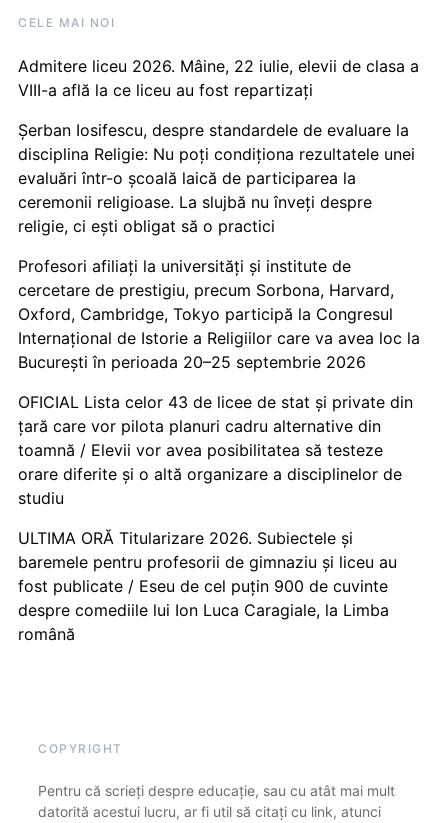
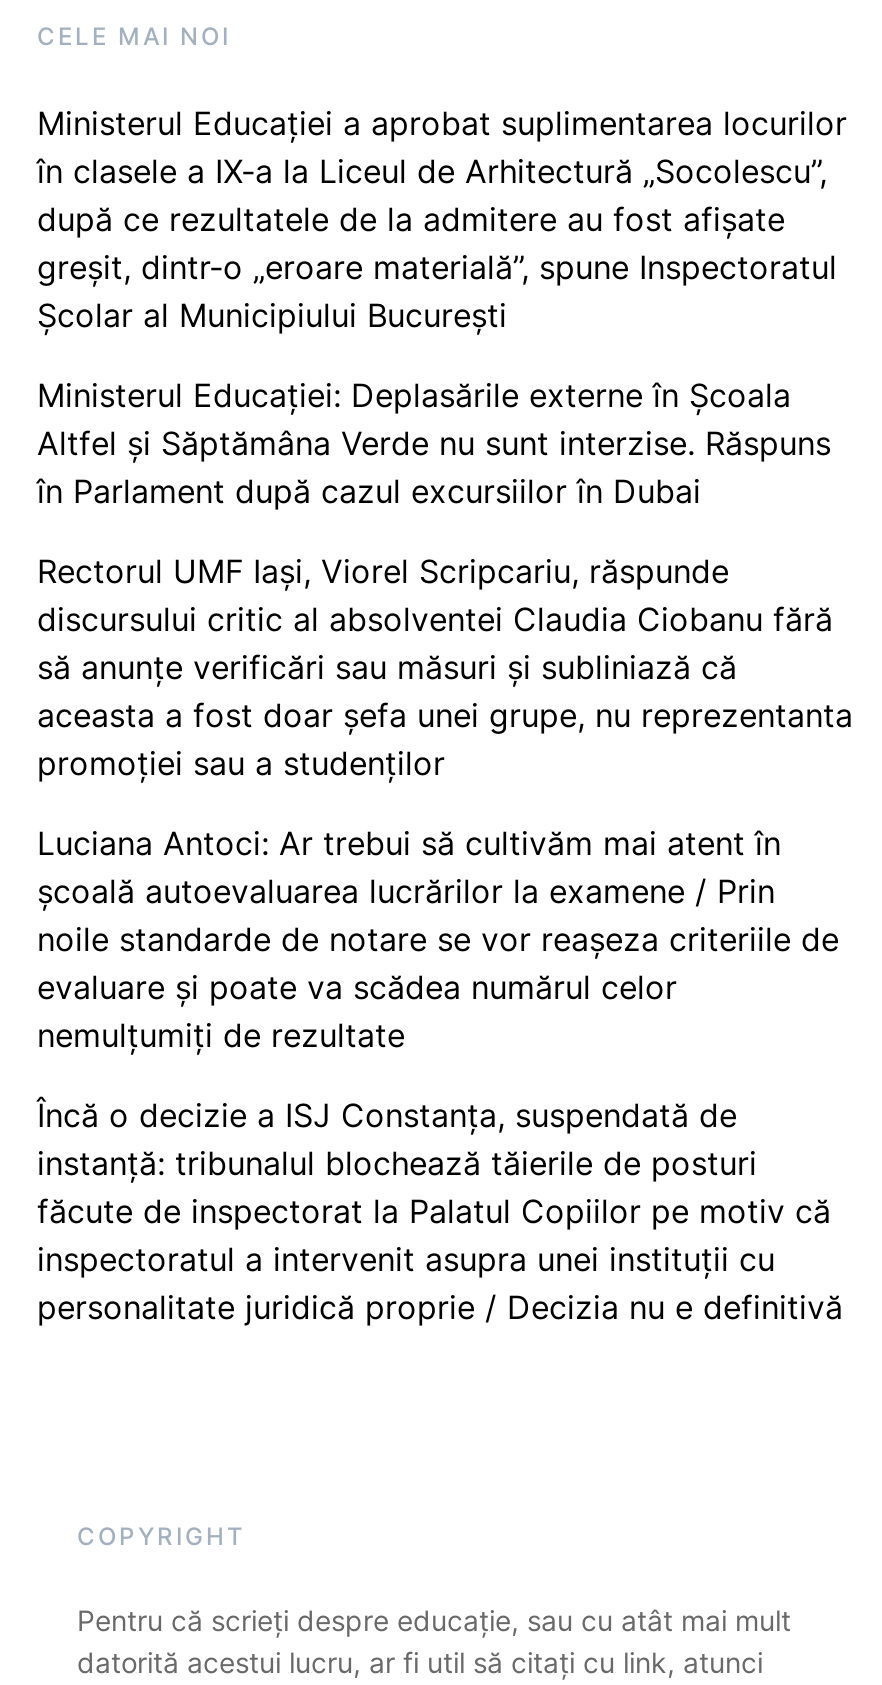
- Admitere liceu 2026. Mâine, 22 iulie, elevii de clasa a
- VIII-a află la ce liceu au fost repartizați
+ Ministerul Educației a aprobat suplimentarea locurilor
+ în clasele a IX-a la Liceul de Arhitectură „Socolescu”,
+ după ce rezultatele de la admitere au fost afișate
+ greșit, dintr-o „eroare materială”, spune Inspectoratul
+ Școlar al Municipiului București

- Șerban Iosifescu, despre standardele de evaluare la
- disciplina Religie: Nu poți condiționa rezultatele unei
- evaluări într-o școală laică de participarea la
- ceremonii religioase. La slujbă nu înveți despre
- religie, ci ești obligat să o practici
+ Ministerul Educației: Deplasările externe în Școala
+ Altfel și Săptămâna Verde nu sunt interzise. Răspuns
+ în Parlament după cazul excursiilor în Dubai

- Profesori afiliați la universități și institute de
- cercetare de prestigiu, precum Sorbona, Harvard,
- Oxford, Cambridge, Tokyo participă la Congresul
- Internațional de Istorie a Religiilor care va avea loc la
- București în perioada 20–25 septembrie 2026
+ Rectorul UMF Iași, Viorel Scripcariu, răspunde
+ discursului critic al absolventei Claudia Ciobanu fără
+ să anunțe verificări sau măsuri și subliniază că
+ aceasta a fost doar șefa unei grupe, nu reprezentanta
+ promoției sau a studenților

- OFICIAL Lista celor 43 de licee de stat și private din
- țară care vor pilota planuri cadru alternative din
- toamnă / Elevii vor avea posibilitatea să testeze
- orare diferite și o altă organizare a disciplinelor de
- studiu
+ Luciana Antoci: Ar trebui să cultivăm mai atent în
+ școală autoevaluarea lucrărilor la examene / Prin
+ noile standarde de notare se vor reașeza criteriile de
+ evaluare și poate va scădea numărul celor
+ nemulțumiți de rezultate

- ULTIMA ORĂ Titularizare 2026. Subiectele și
- baremele pentru profesorii de gimnaziu și liceu au
- fost publicate / Eseu de cel puțin 900 de cuvinte
- despre comediile lui Ion Luca Caragiale, la Limba
- română
+ Încă o decizie a ISJ Constanța, suspendată de
+ instanță: tribunalul blochează tăierile de posturi
+ făcute de inspectorat la Palatul Copiilor pe motiv că
+ inspectoratul a intervenit asupra unei instituții cu
+ personalitate juridică proprie / Decizia nu e definitivă
